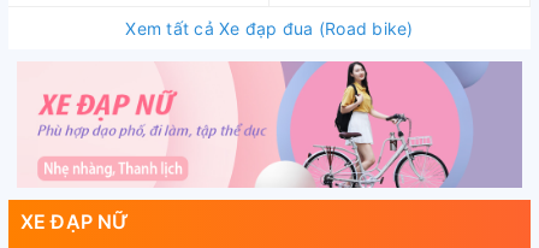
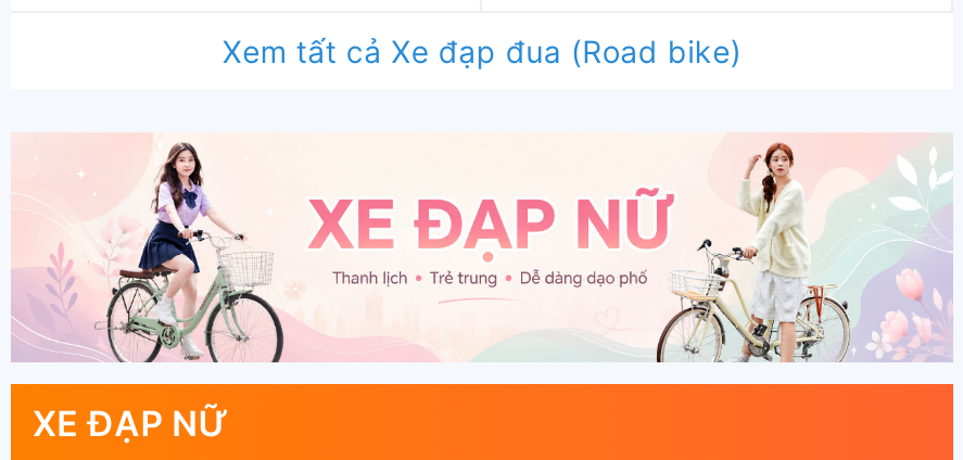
- [image]
+ [image]
